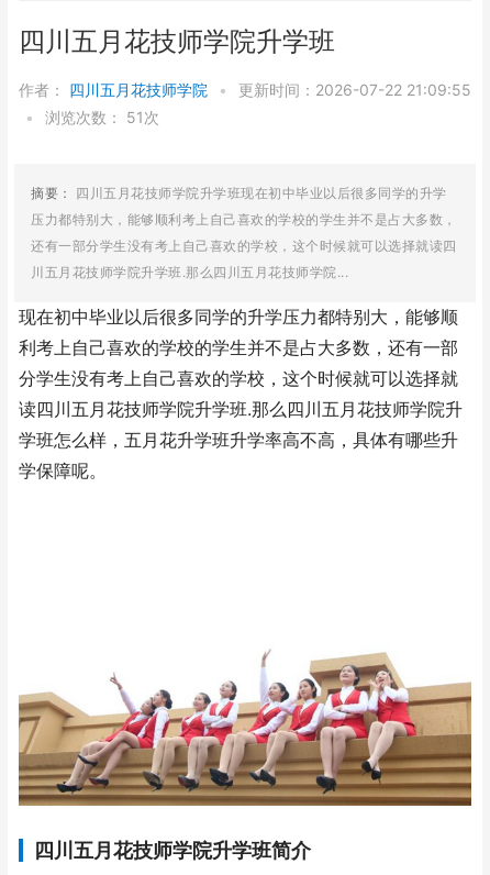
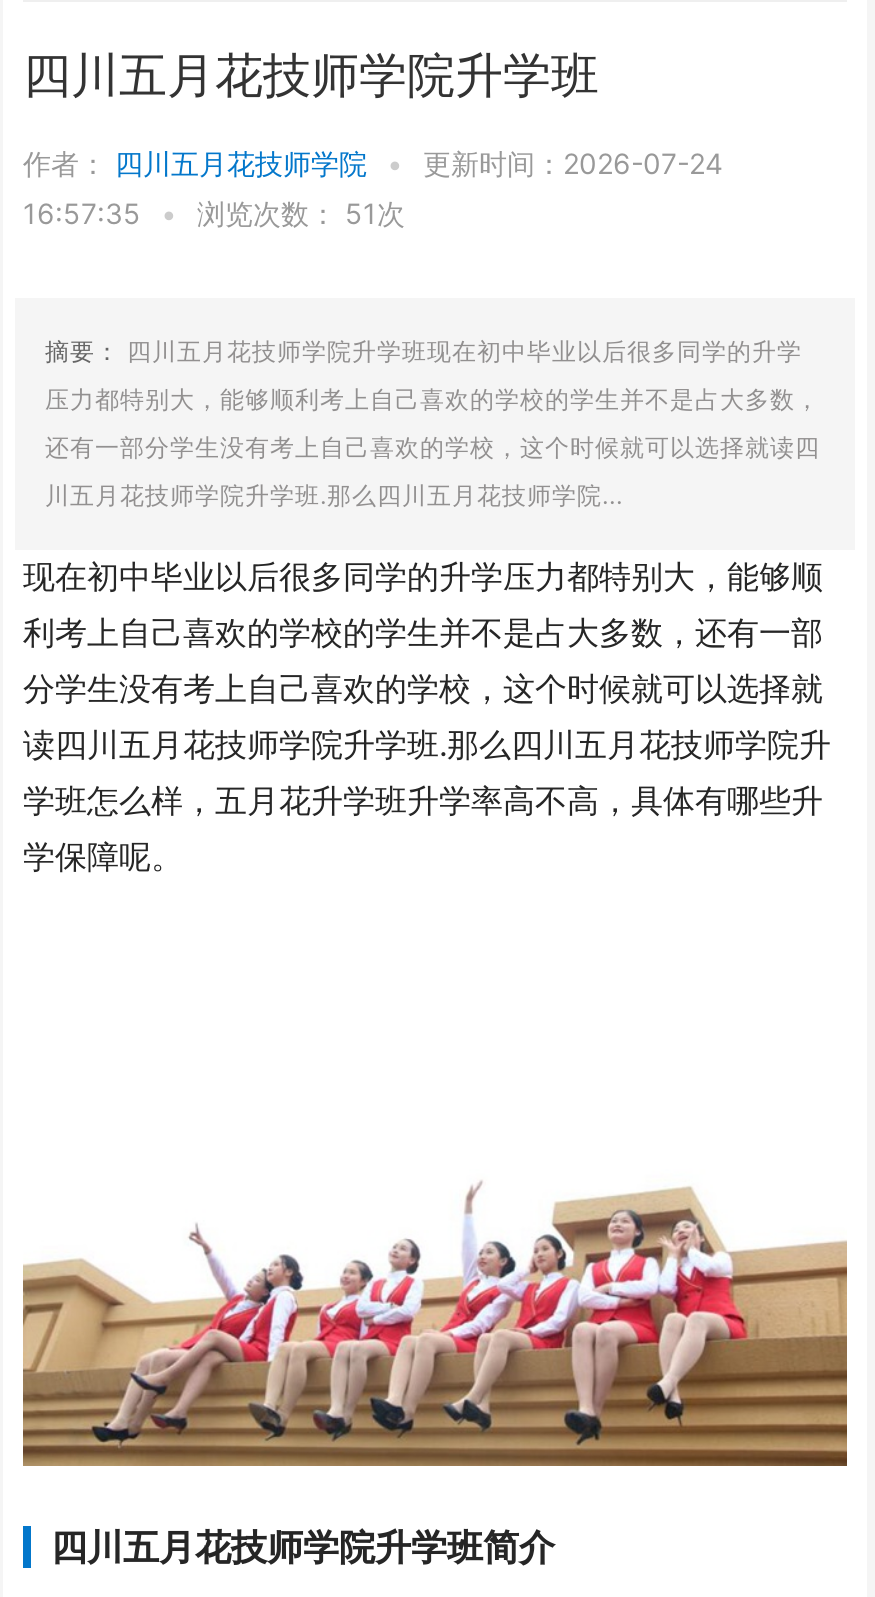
- 作者：四川五月花技师学院 • 更新时间：2026-07-22 21:09:55
+ 作者：四川五月花技师学院 • 更新时间：2026-07-24

- • 浏览次数：51次
+ 16:57:35 • 浏览次数：51次
